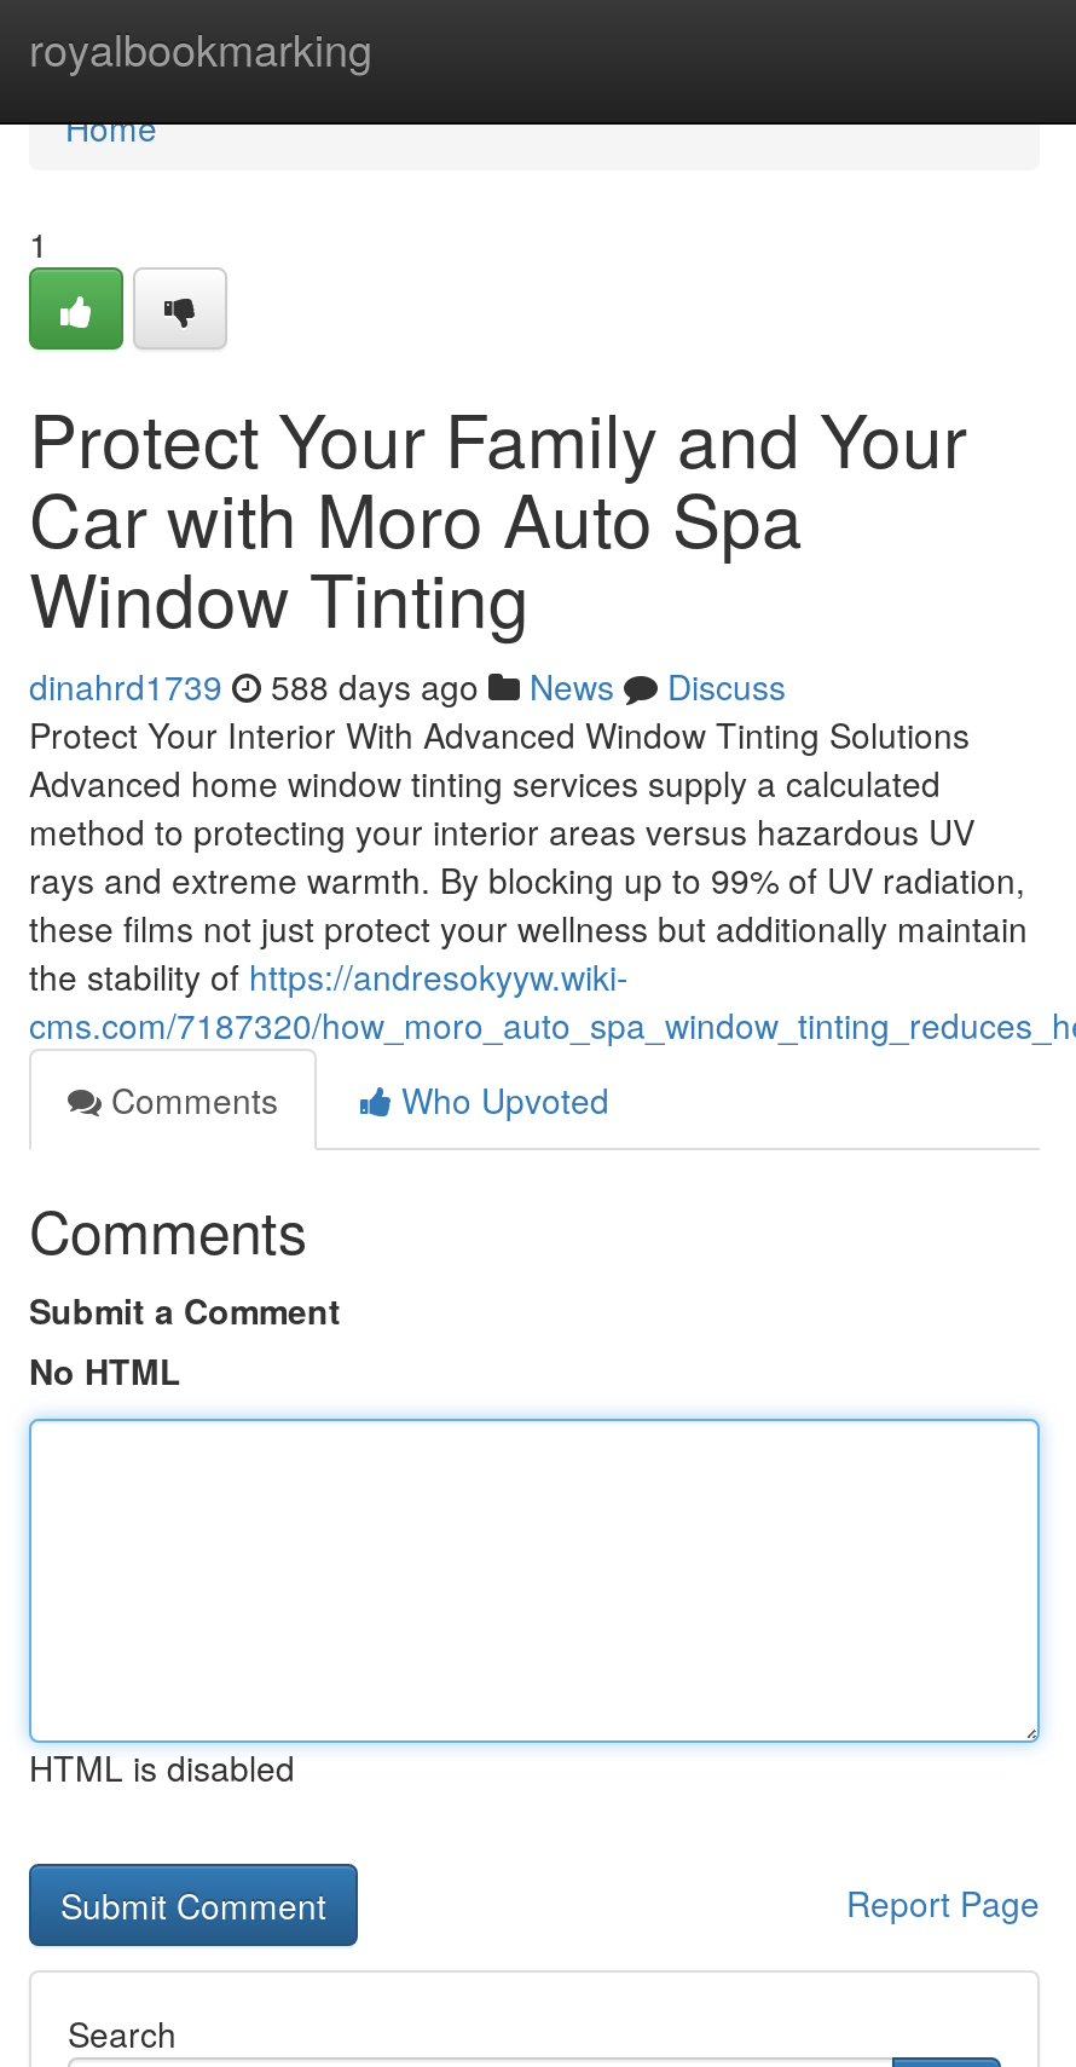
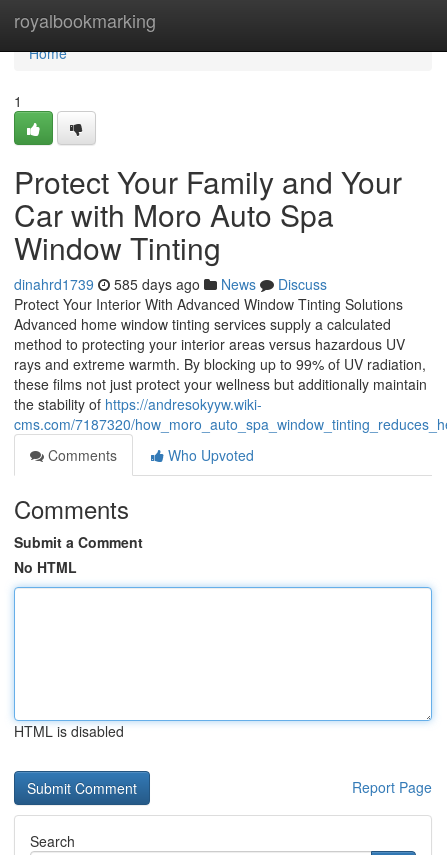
- dinahrd1739 588 days ago News Discuss
+ dinahrd1739 585 days ago News Discuss
